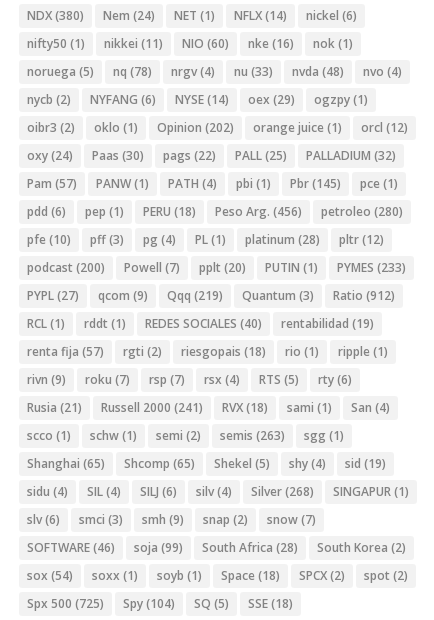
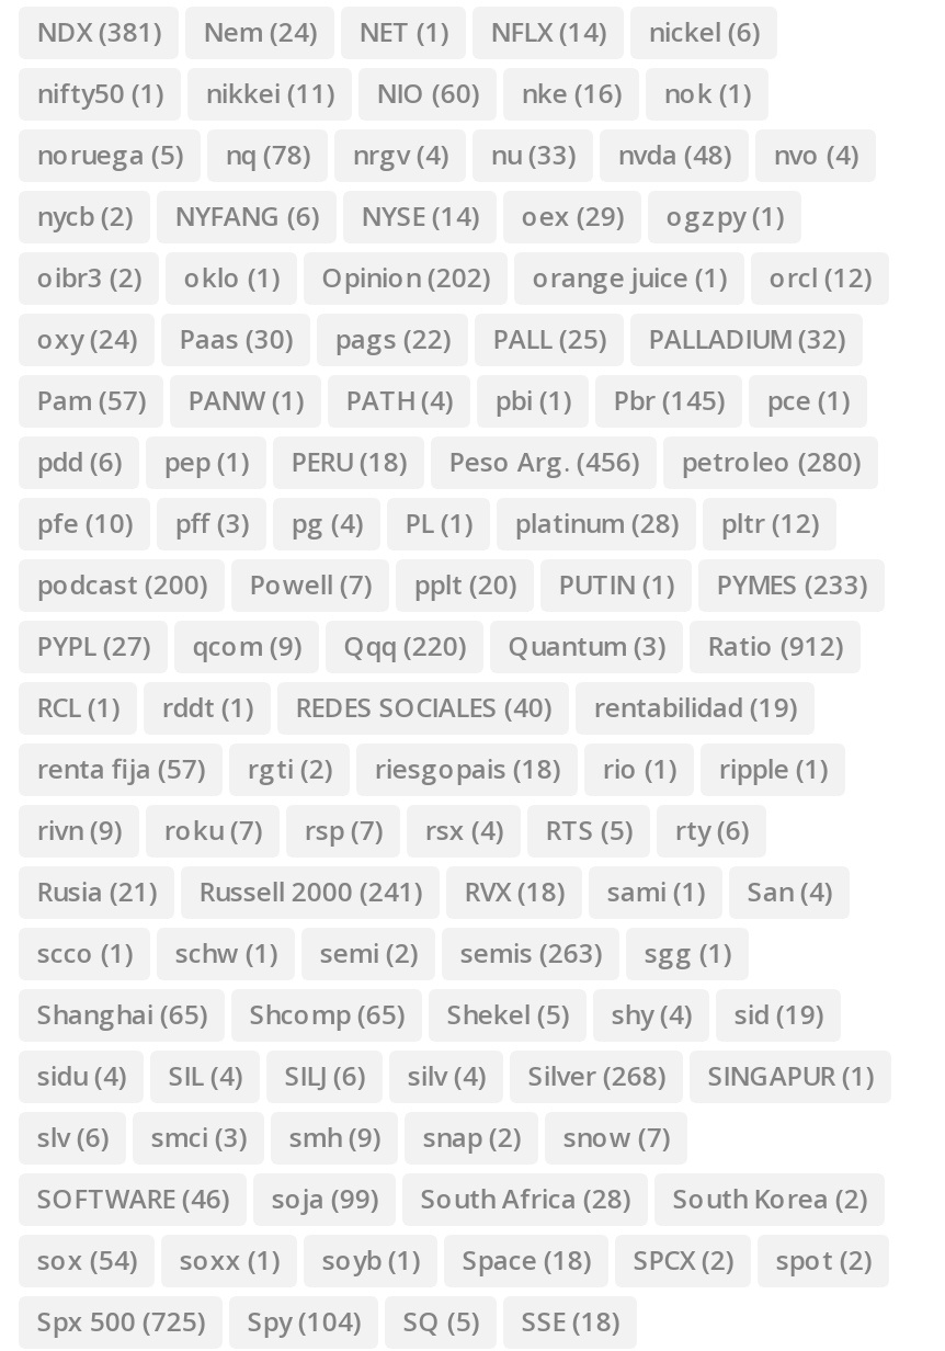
- NDX (380) Nem (24) NET (1) NFLX (14) nickel (6)
+ NDX (381) Nem (24) NET (1) NFLX (14) nickel (6)

- PYPL (27) qcom (9) Qqq (219) Quantum (3) Ratio (912)
+ PYPL (27) qcom (9) Qqq (220) Quantum (3) Ratio (912)
